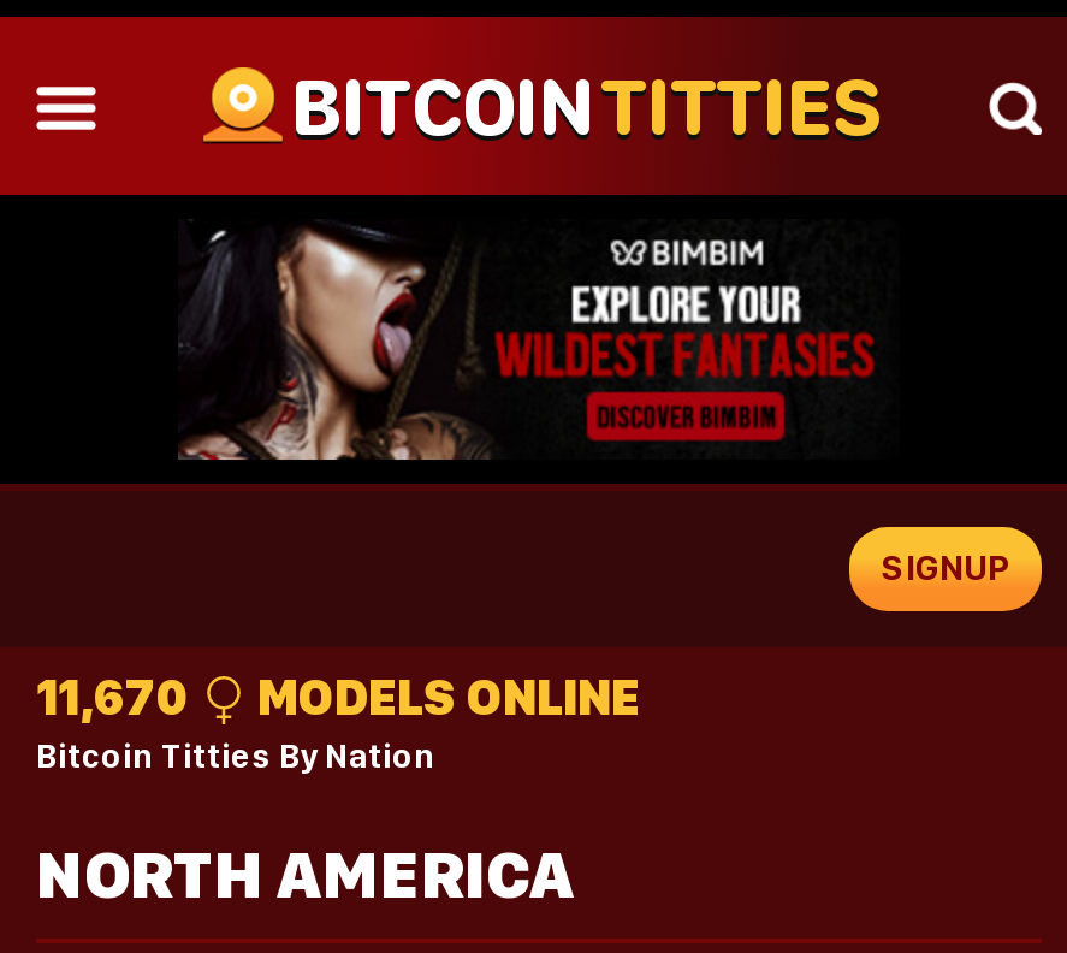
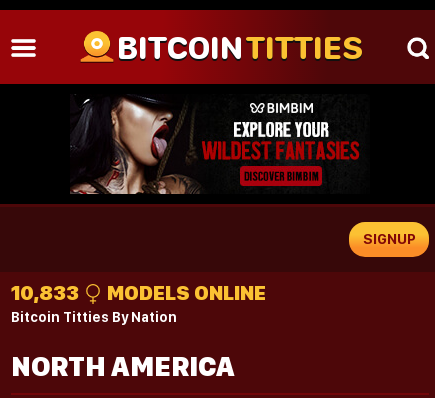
- 11,670 MODELS ONLINE
+ 10,833 MODELS ONLINE
